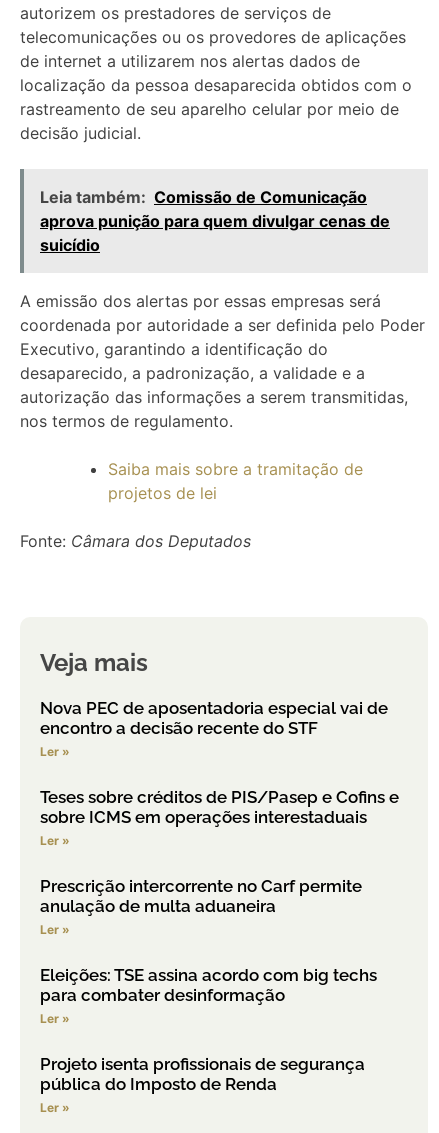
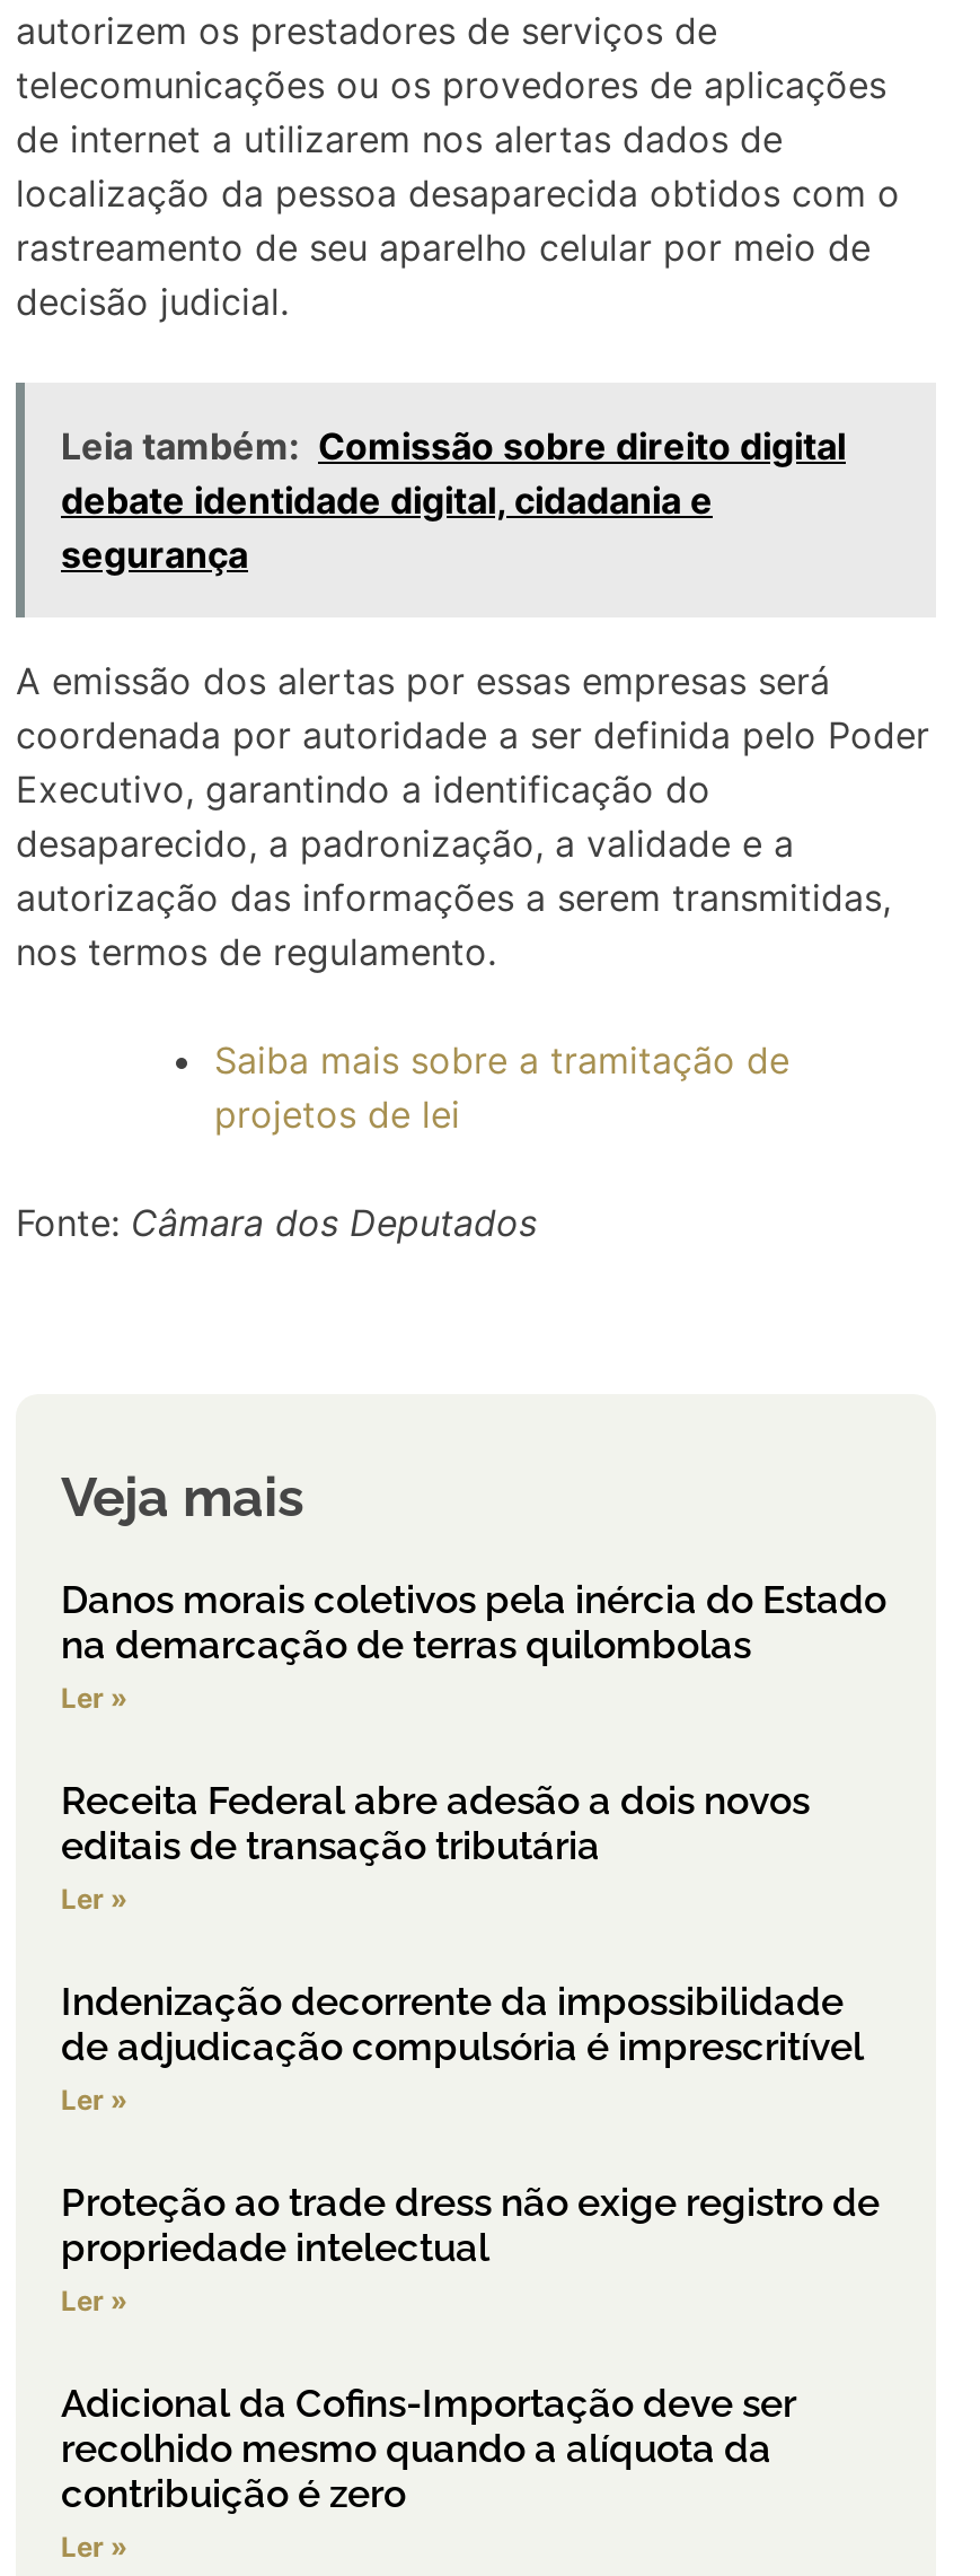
- Leia também: Comissão de Comunicação
- aprova punição para quem divulgar cenas de
- suicídio
+ Leia também: Comissão sobre direito digital
+ debate identidade digital, cidadania e
+ segurança

- Nova PEC de aposentadoria especial vai de
- encontro a decisão recente do STF
+ Danos morais coletivos pela inércia do Estado
+ na demarcação de terras quilombolas

- Teses sobre créditos de PIS/Pasep e Cofins e
- sobre ICMS em operações interestaduais
+ Receita Federal abre adesão a dois novos
+ editais de transação tributária

- Prescrição intercorrente no Carf permite
- anulação de multa aduaneira
+ Indenização decorrente da impossibilidade
+ de adjudicação compulsória é imprescritível

- Eleições: TSE assina acordo com big techs
- para combater desinformação
+ Proteção ao trade dress não exige registro de
+ propriedade intelectual

- Projeto isenta profissionais de segurança
- pública do Imposto de Renda
+ Adicional da Cofins-Importação deve ser
+ recolhido mesmo quando a alíquota da
+ contribuição é zero
